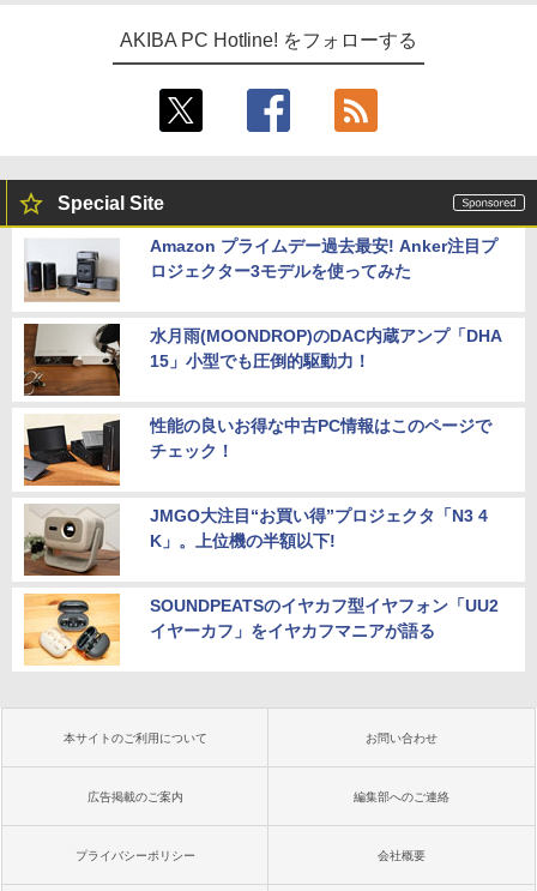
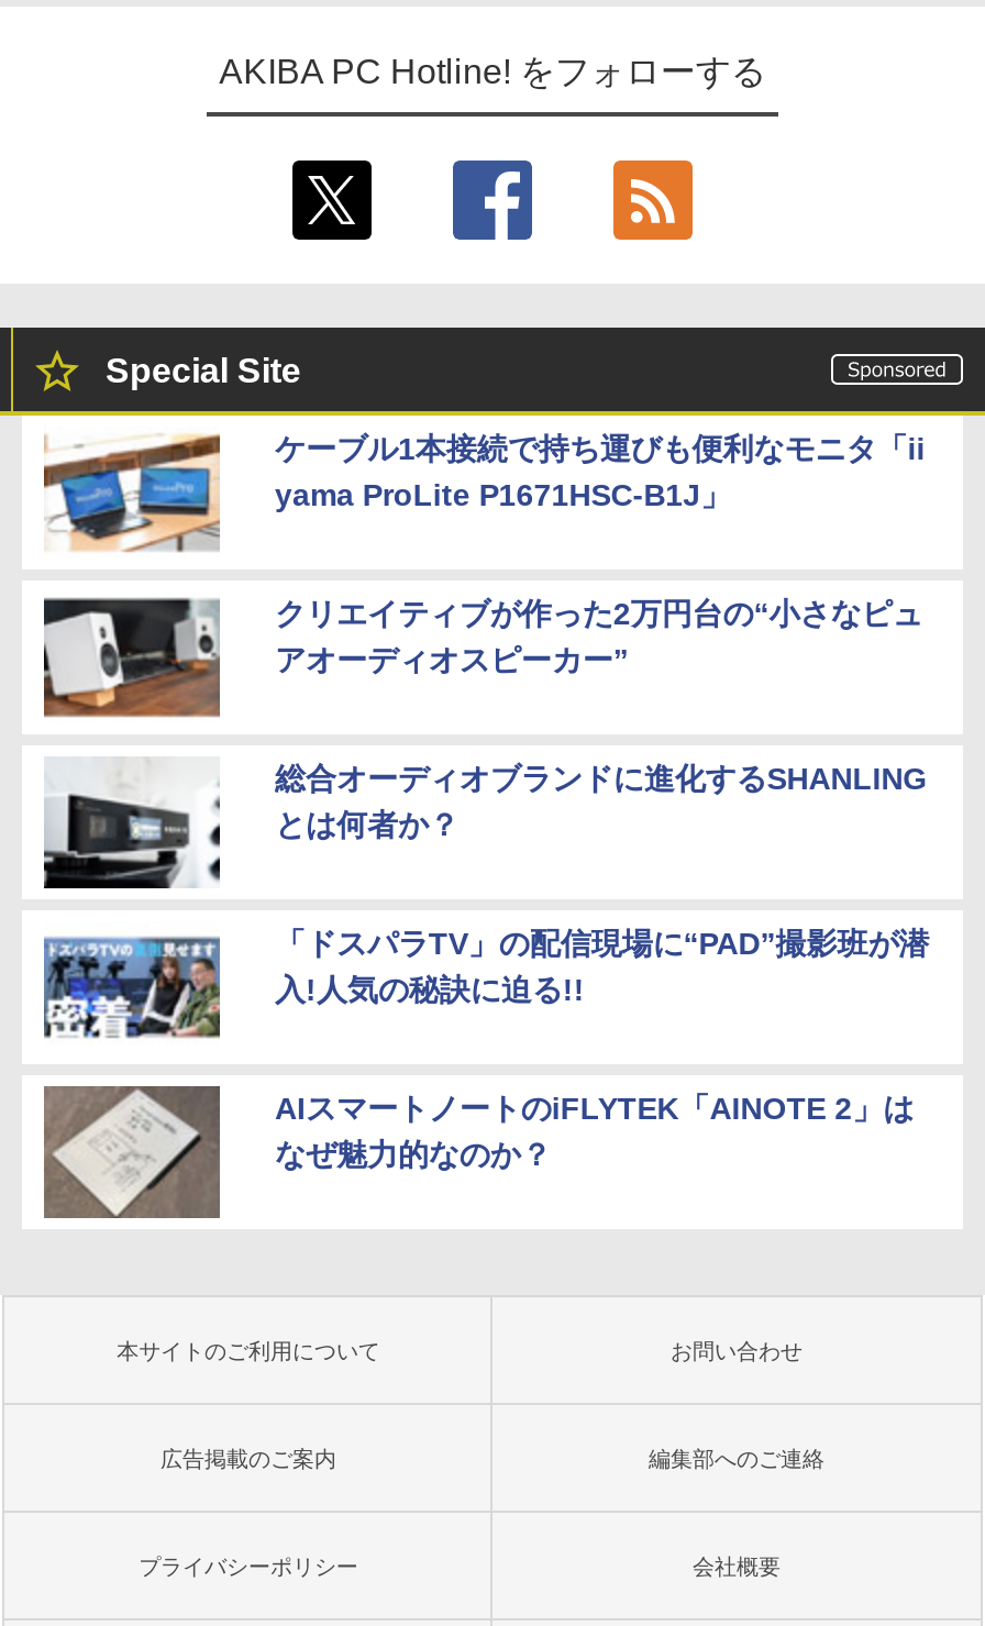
- [image]
- Amazon プライムデー過去最安! Anker注目プ
- ロジェクター3モデルを使ってみた
+ [image]
+ ケーブル1本接続で持ち運びも便利なモニタ「ii
+ yama ProLite P1671HSC-B1J」

- [image]
- 水月雨(MOONDROP)のDAC内蔵アンプ「DHA
- 15」小型でも圧倒的駆動力！
+ [image]
+ クリエイティブが作った2万円台の“小さなピュ
+ アオーディオスピーカー”

- [image]
- 性能の良いお得な中古PC情報はこのページで
- チェック！
+ [image]
+ 総合オーディオブランドに進化するSHANLING
+ とは何者か？

- [image]
- JMGO大注目“お買い得”プロジェクタ「N3 4
- K」。上位機の半額以下!
+ [image]
+ 「ドスパラTV」の配信現場に“PAD”撮影班が潜
+ 入!人気の秘訣に迫る!!

- [image]
- SOUNDPEATSのイヤカフ型イヤフォン「UU2
- イヤーカフ」をイヤカフマニアが語る
+ [image]
+ AIスマートノートのiFLYTEK「AINOTE 2」は
+ なぜ魅力的なのか？
